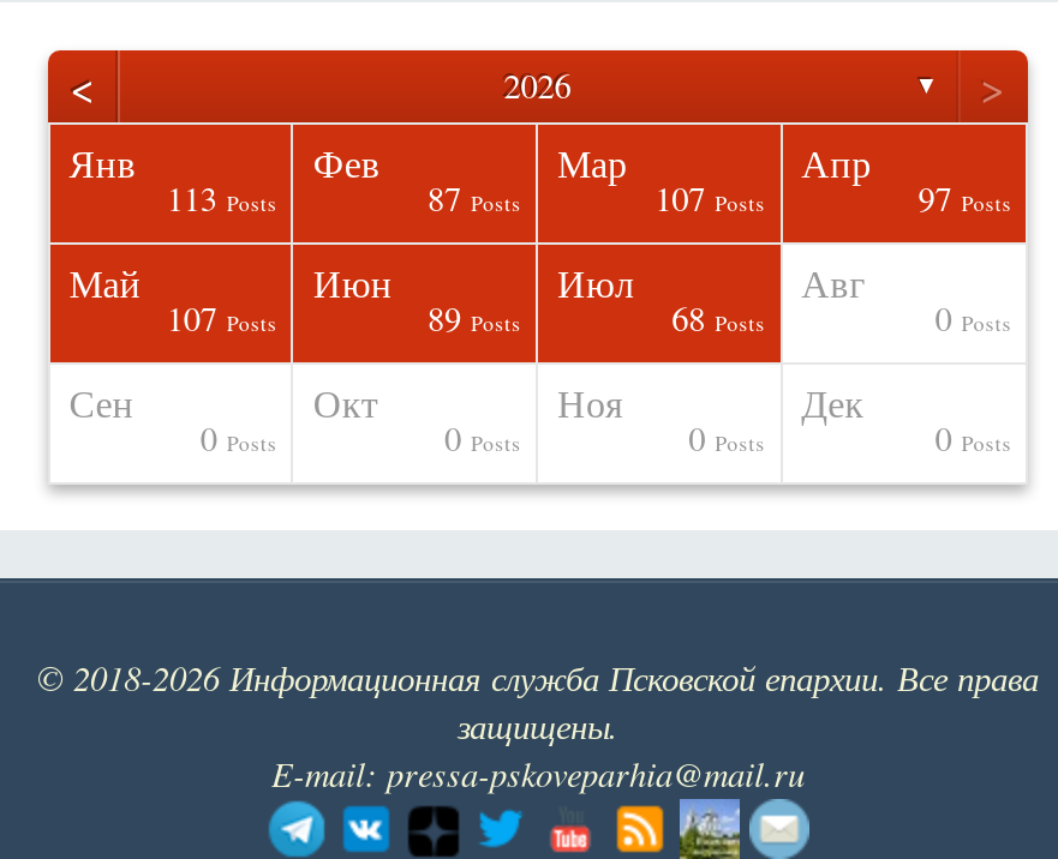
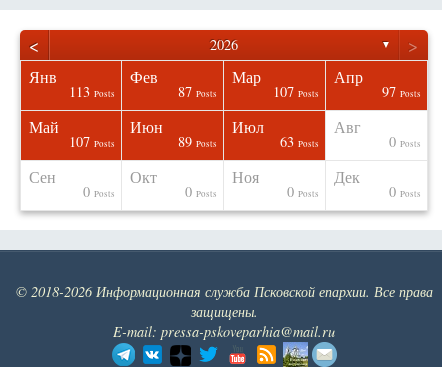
- 68 Posts
+ 63 Posts
